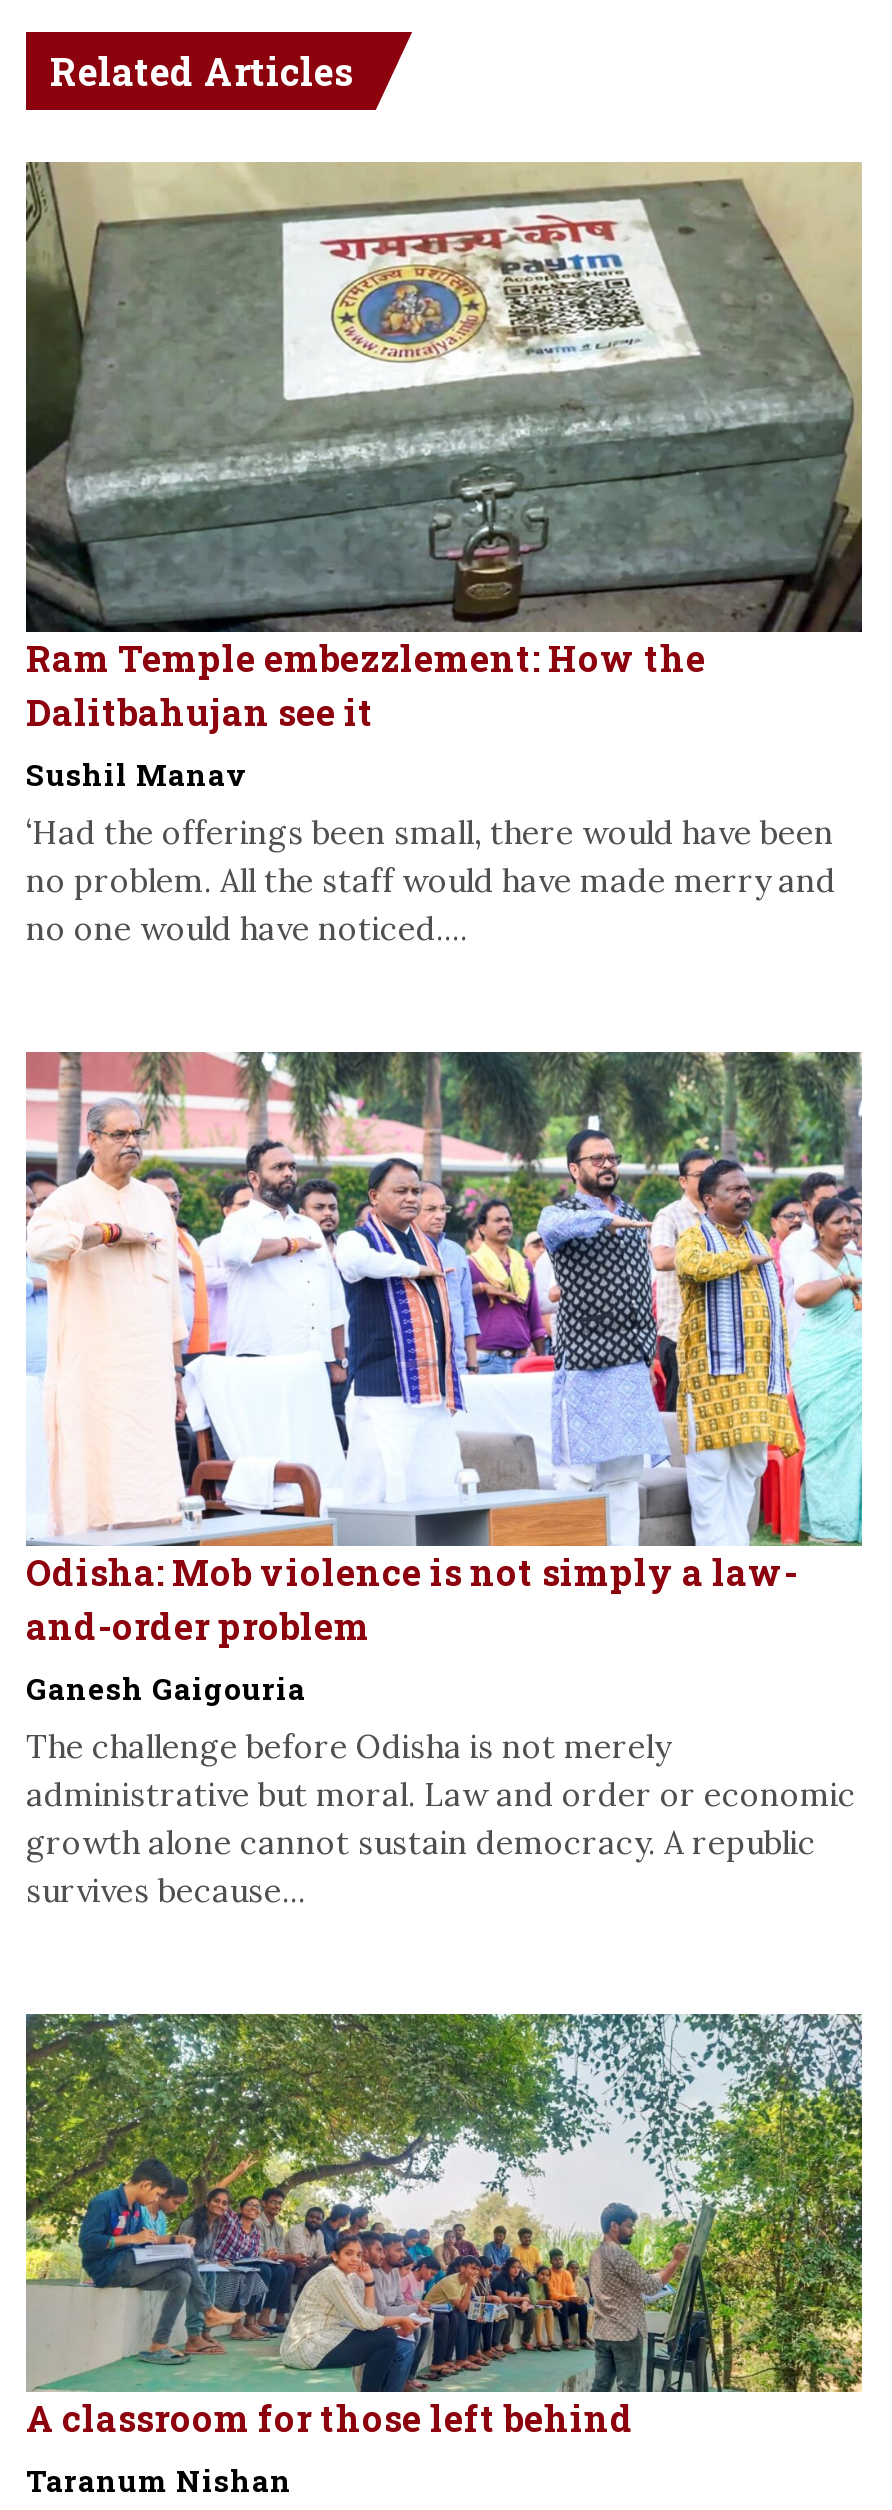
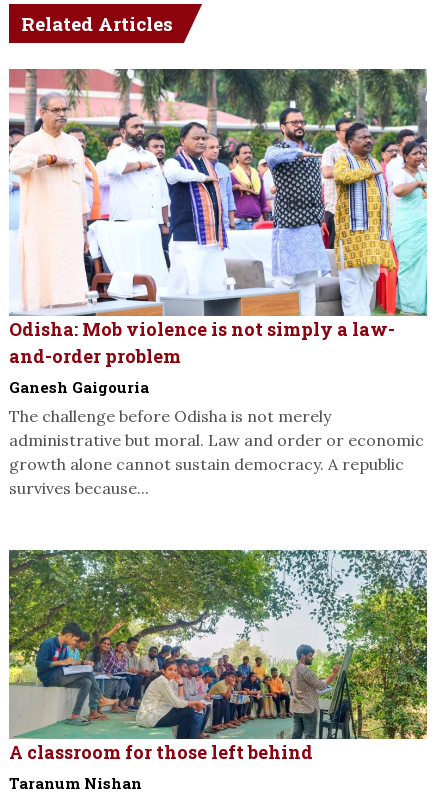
- [image]
- Ram Temple embezzlement: How the
- Dalitbahujan see it
- Sushil Manav
- ‘Had the offerings been small, there would have been
- no problem. All the staff would have made merry and
- no one would have noticed....
